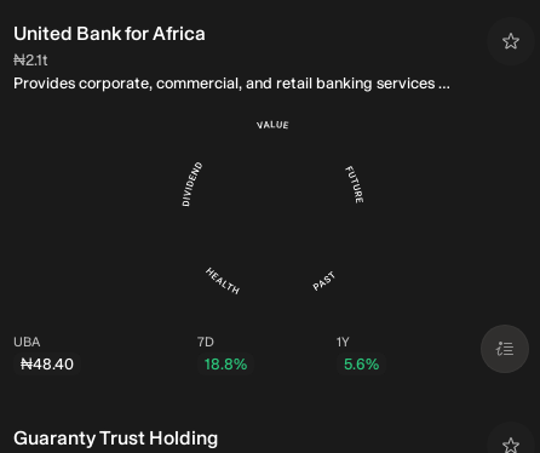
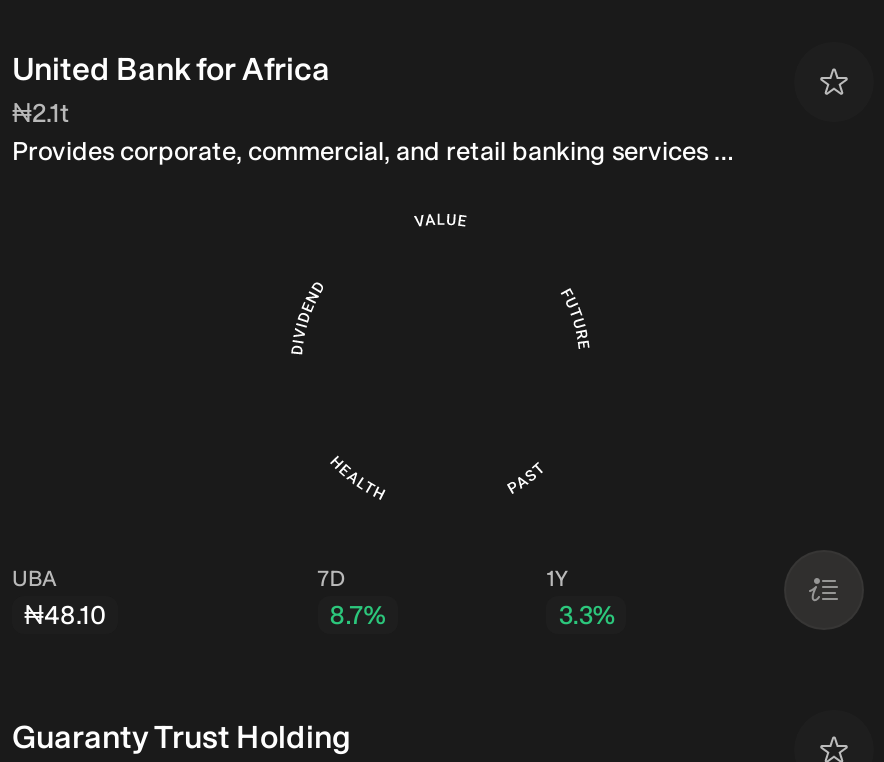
- ₦48.40
+ ₦48.10

- 18.8%
+ 8.7%

- 5.6%
+ 3.3%
